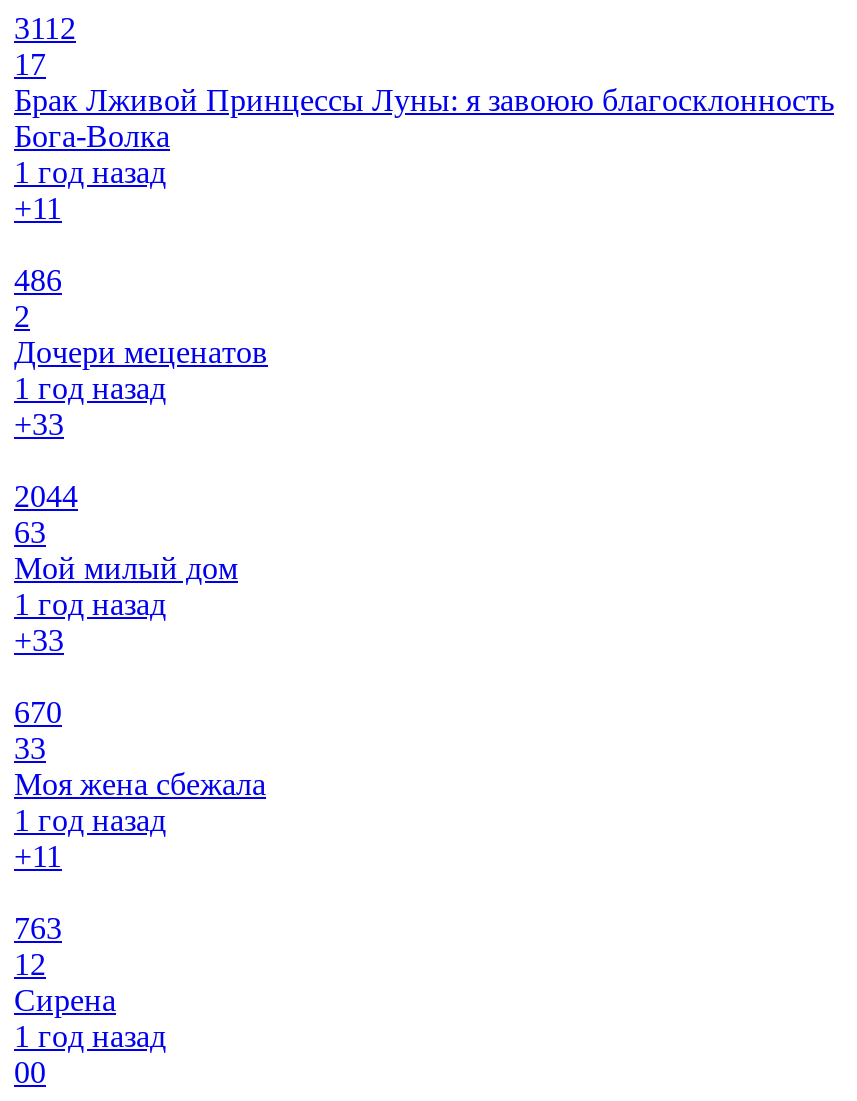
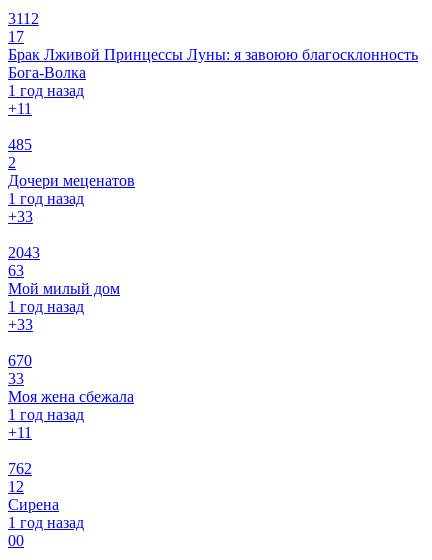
- 486
+ 485

- 2044
+ 2043

- 763
+ 762
